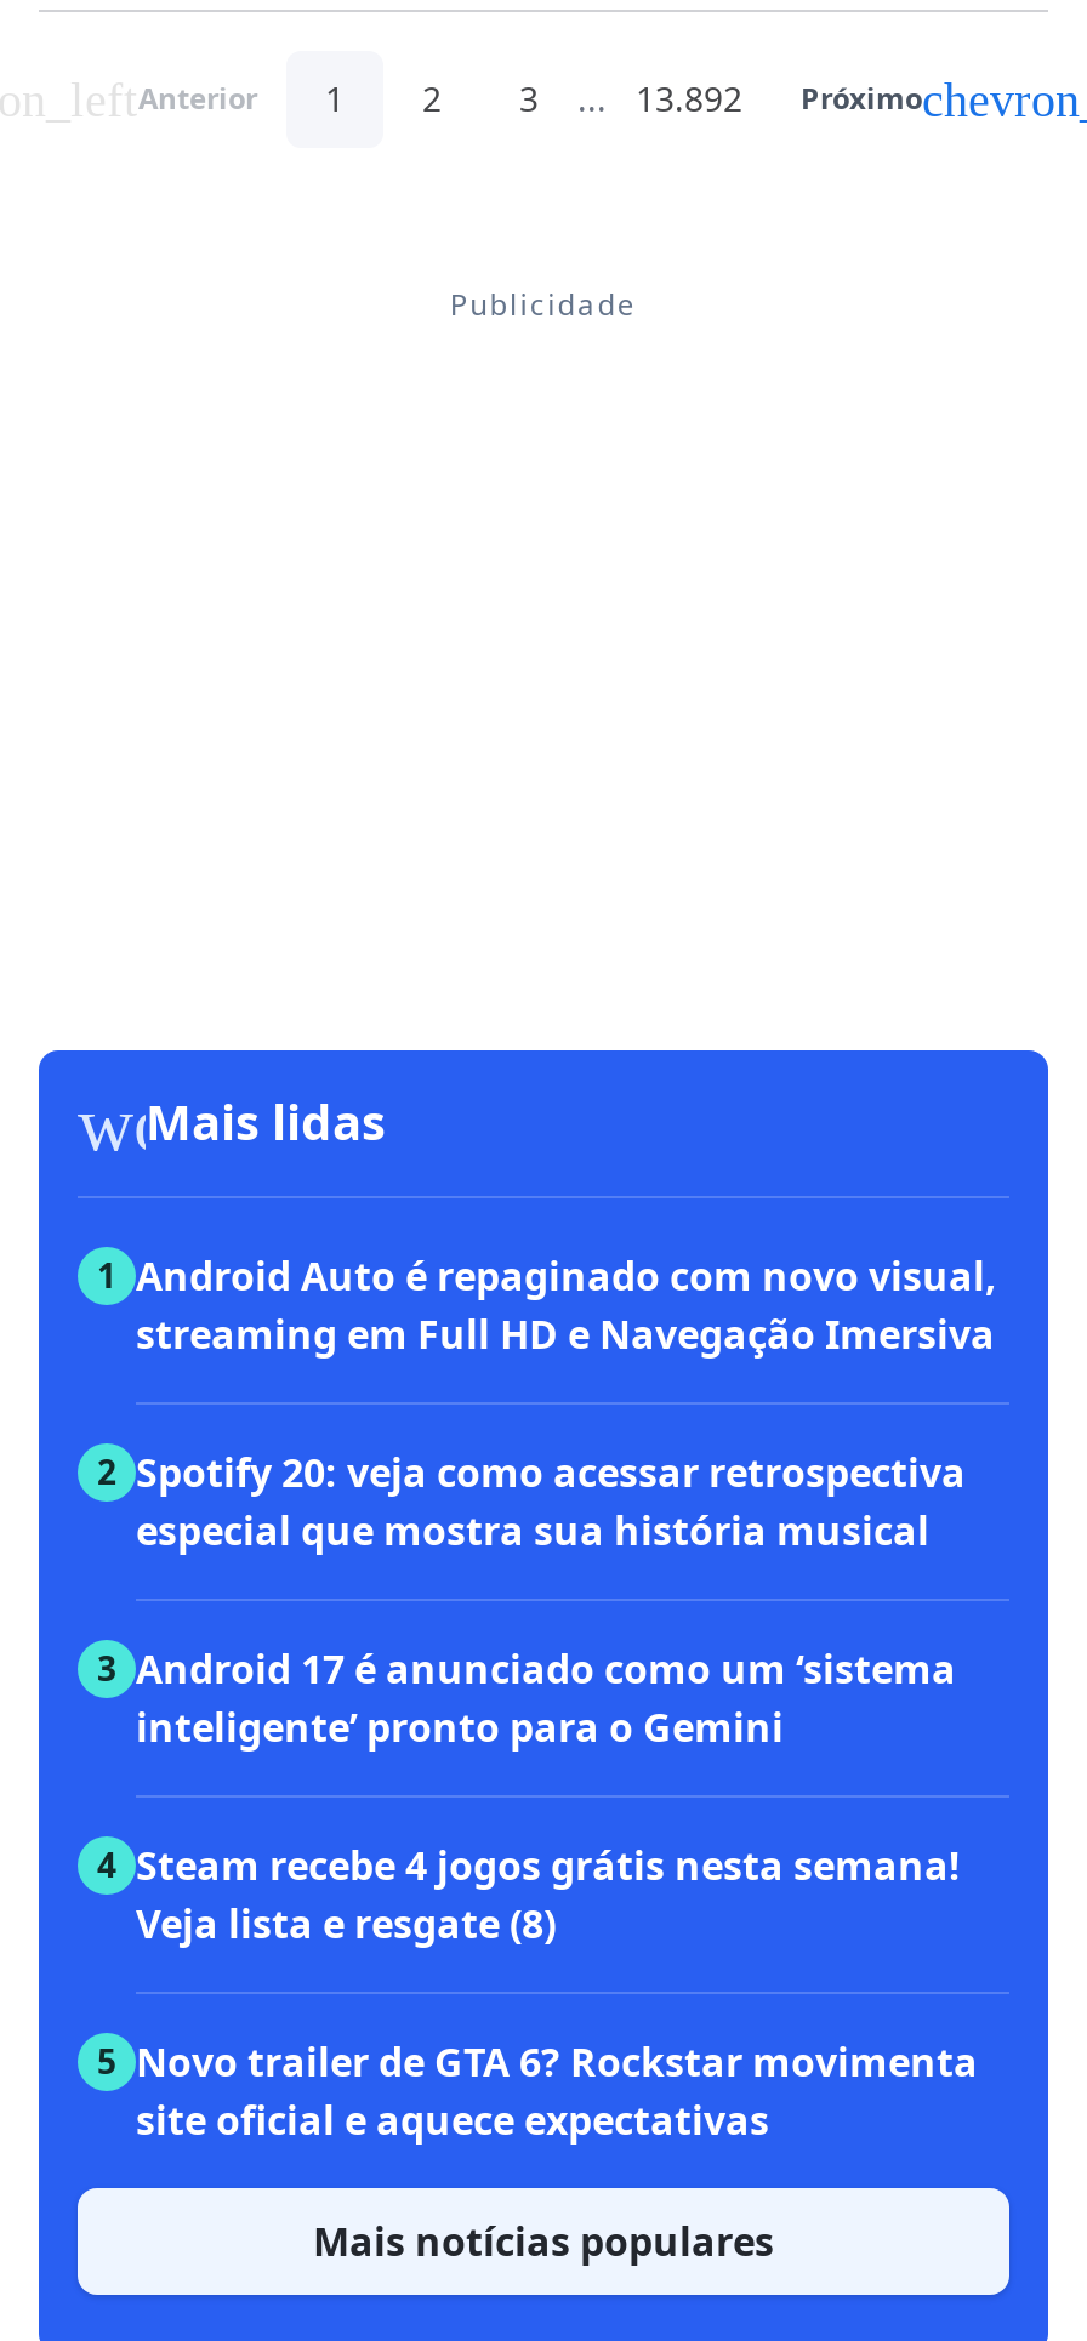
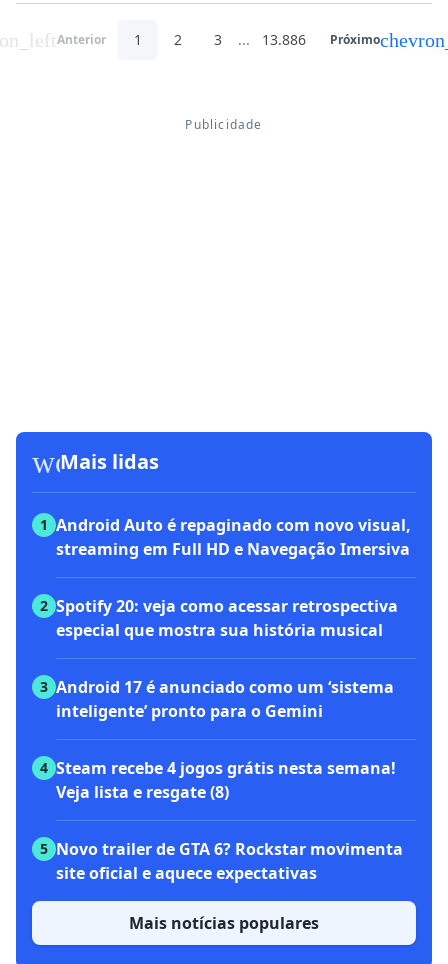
- 13.892
+ 13.886
